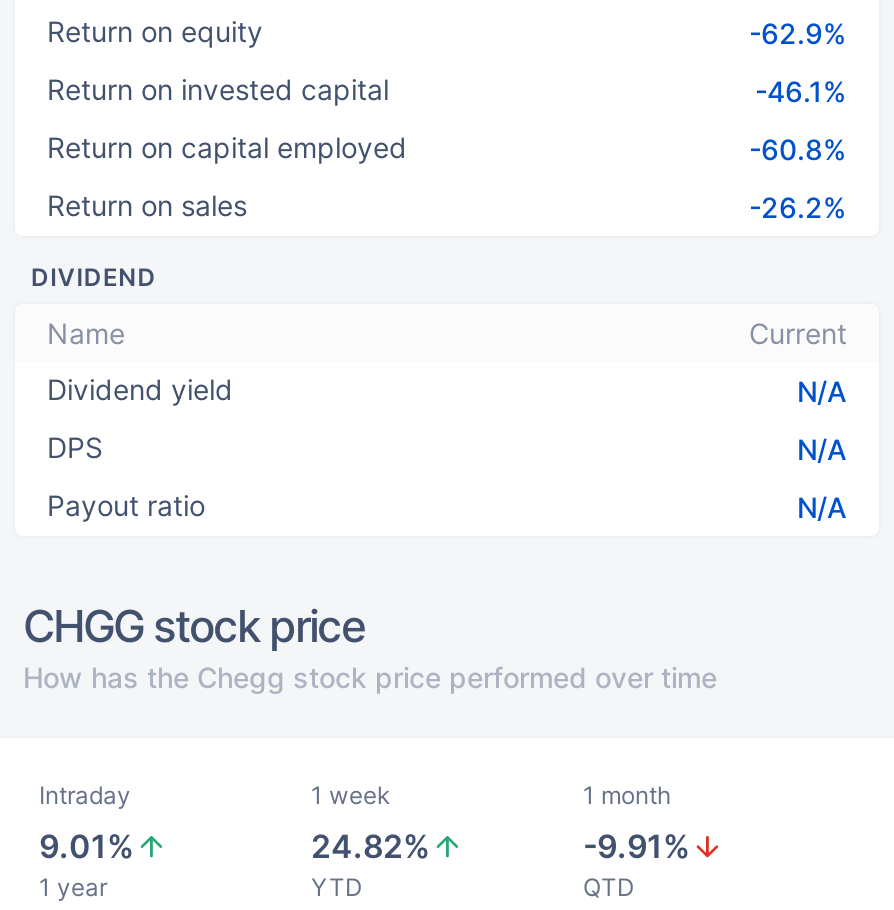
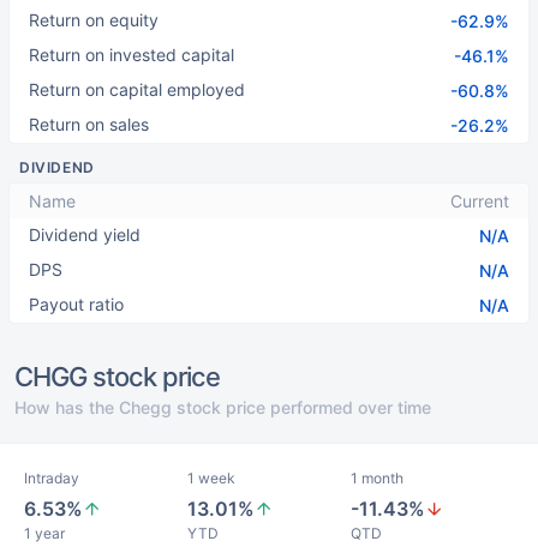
- 9.01%
+ 6.53%

- 24.82%
+ 13.01%

- -9.91%
+ -11.43%
